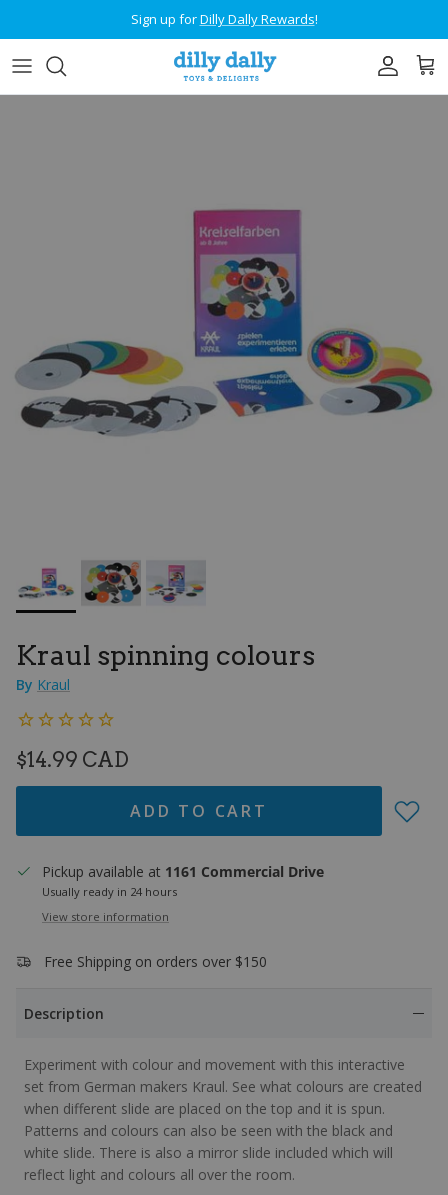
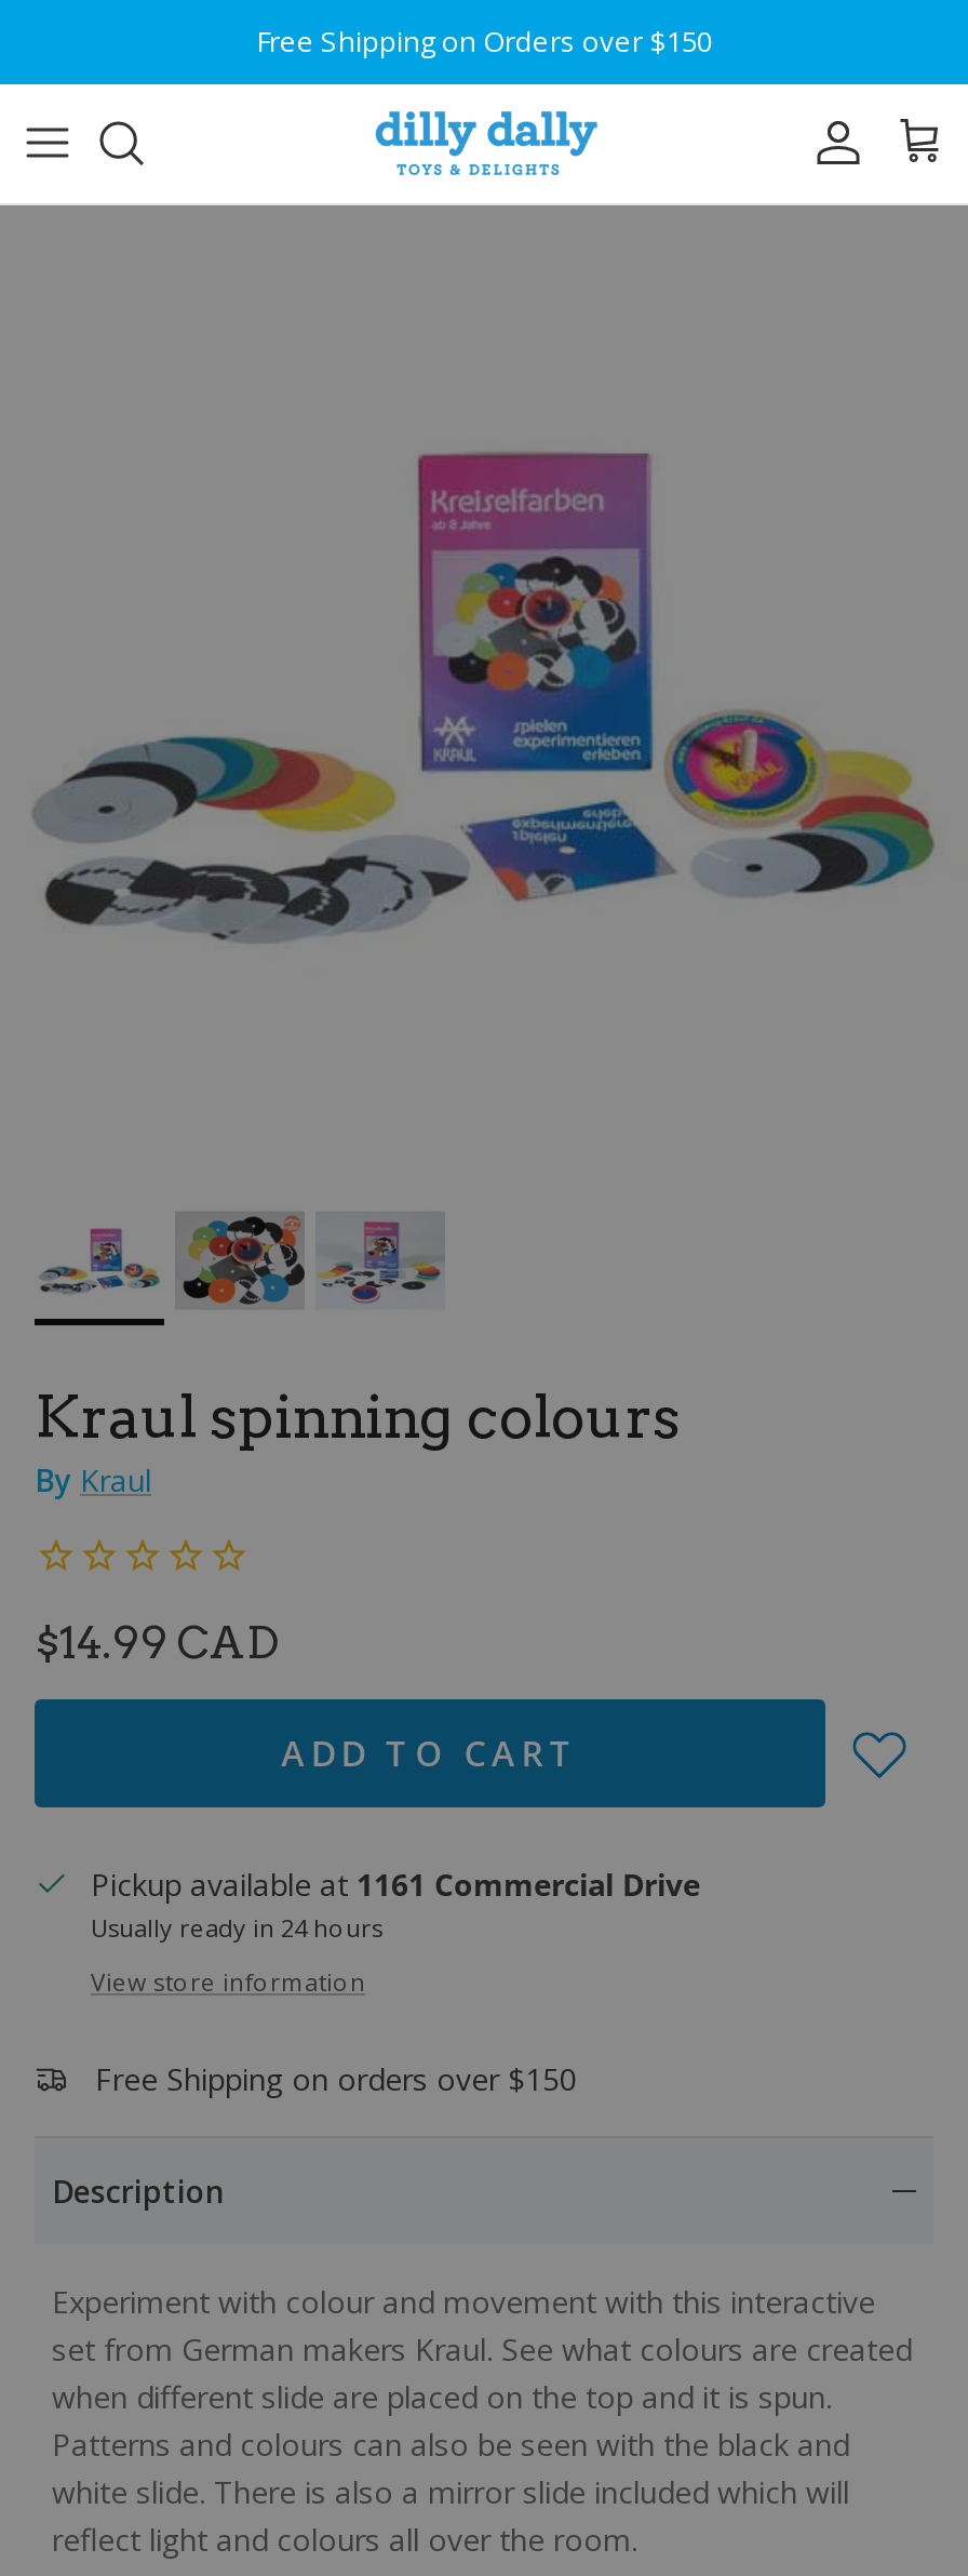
- Sign up for Dilly Dally Rewards!
+ Free Shipping on Orders over $150
